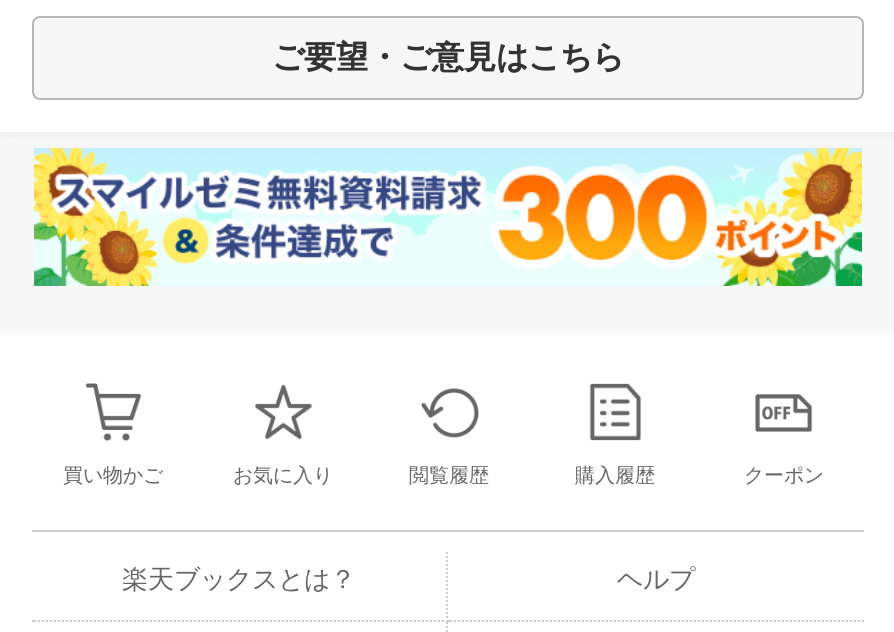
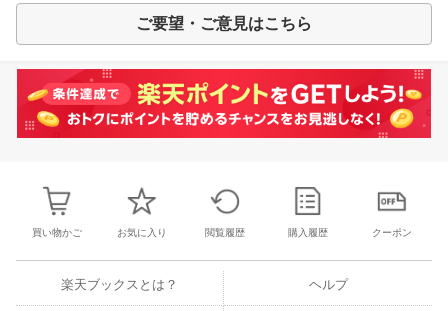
- [image]
+ [image]
